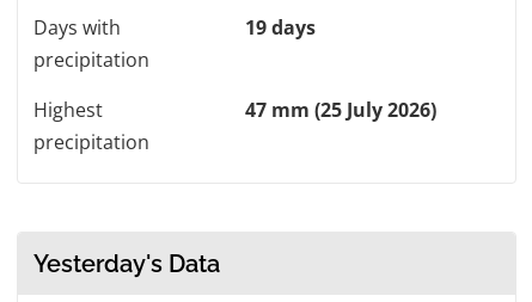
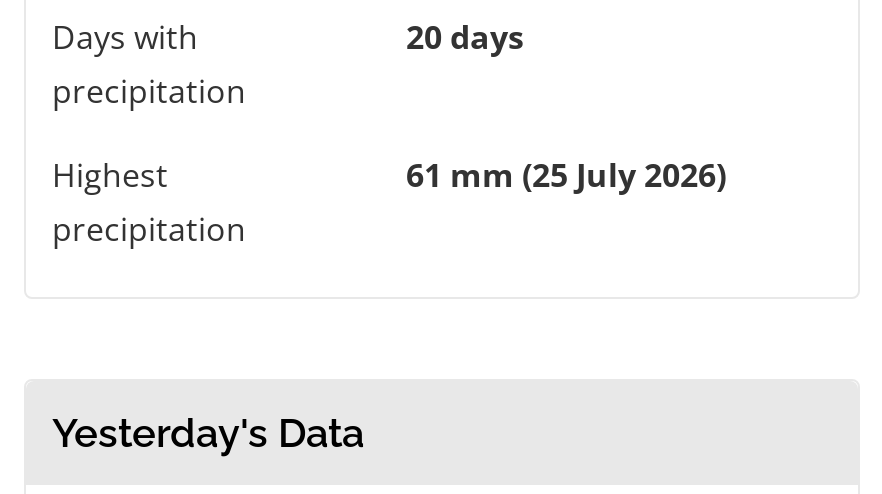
- 19 days
+ 20 days

- 47 mm (25 July 2026)
+ 61 mm (25 July 2026)
